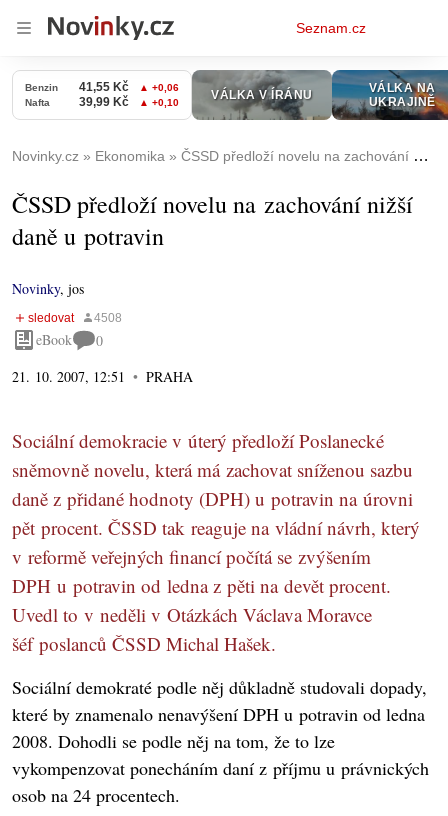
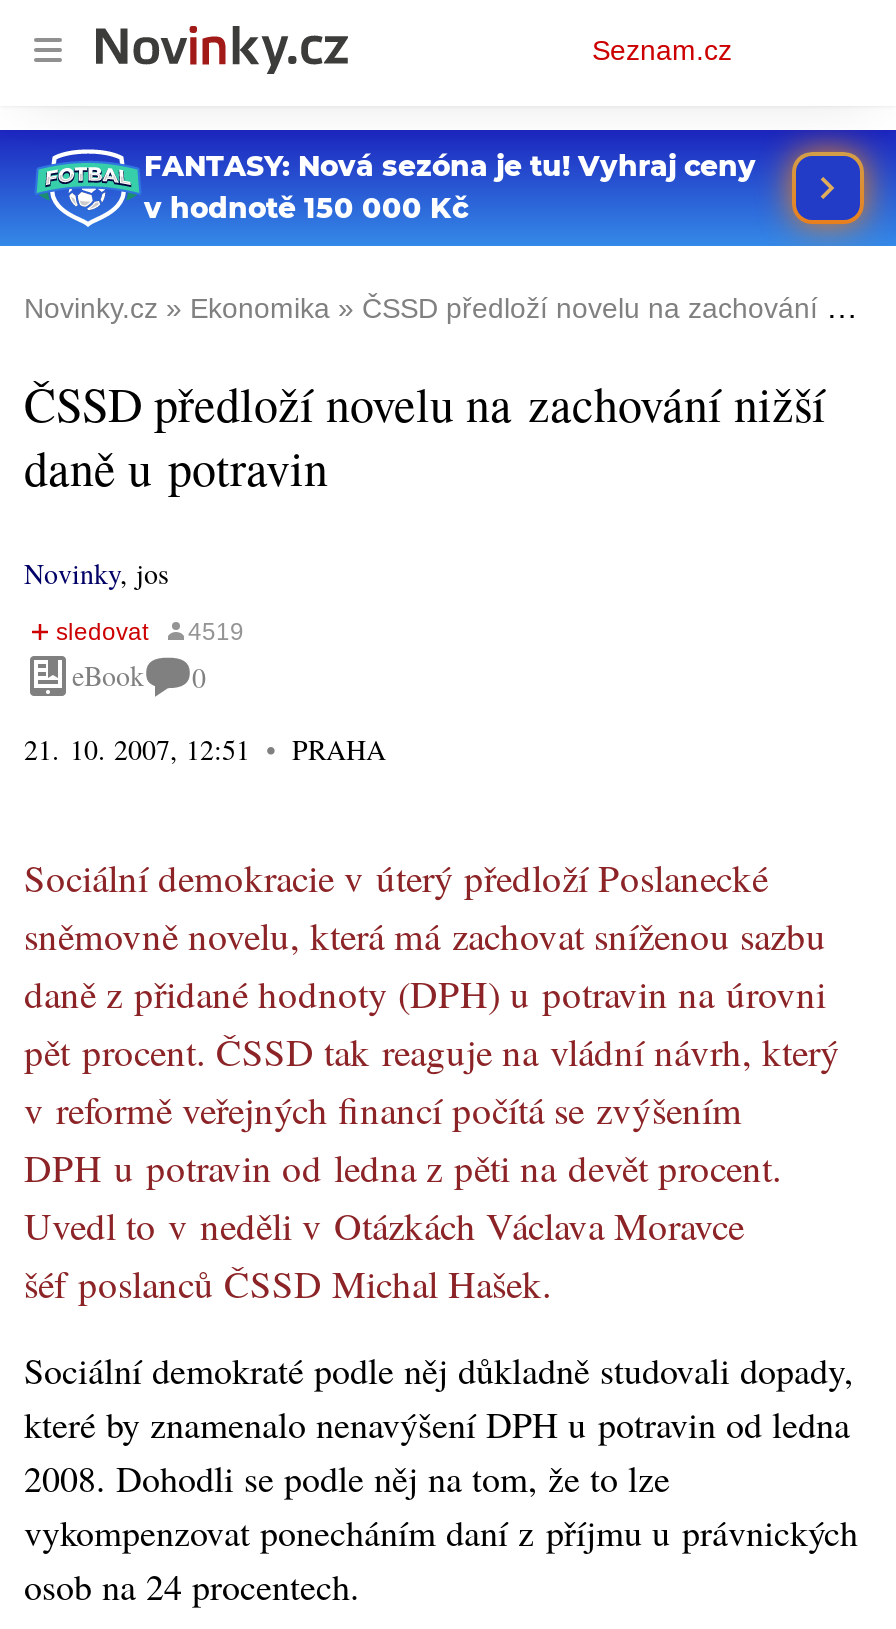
- [image]
+ [image]
